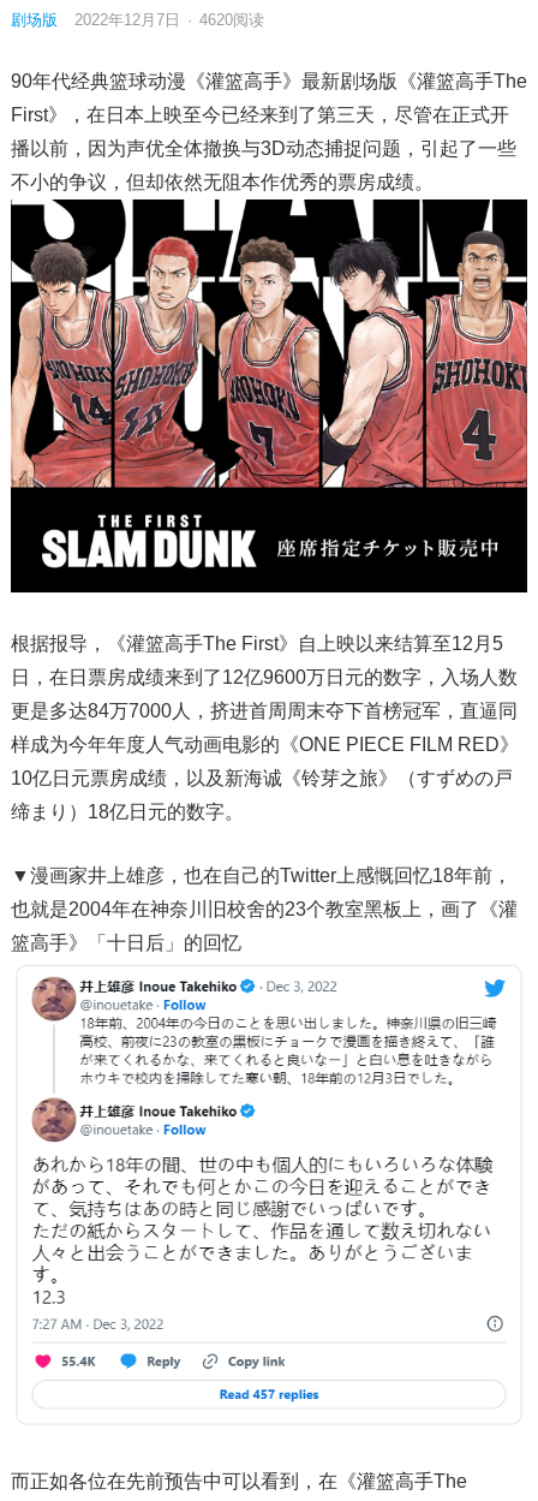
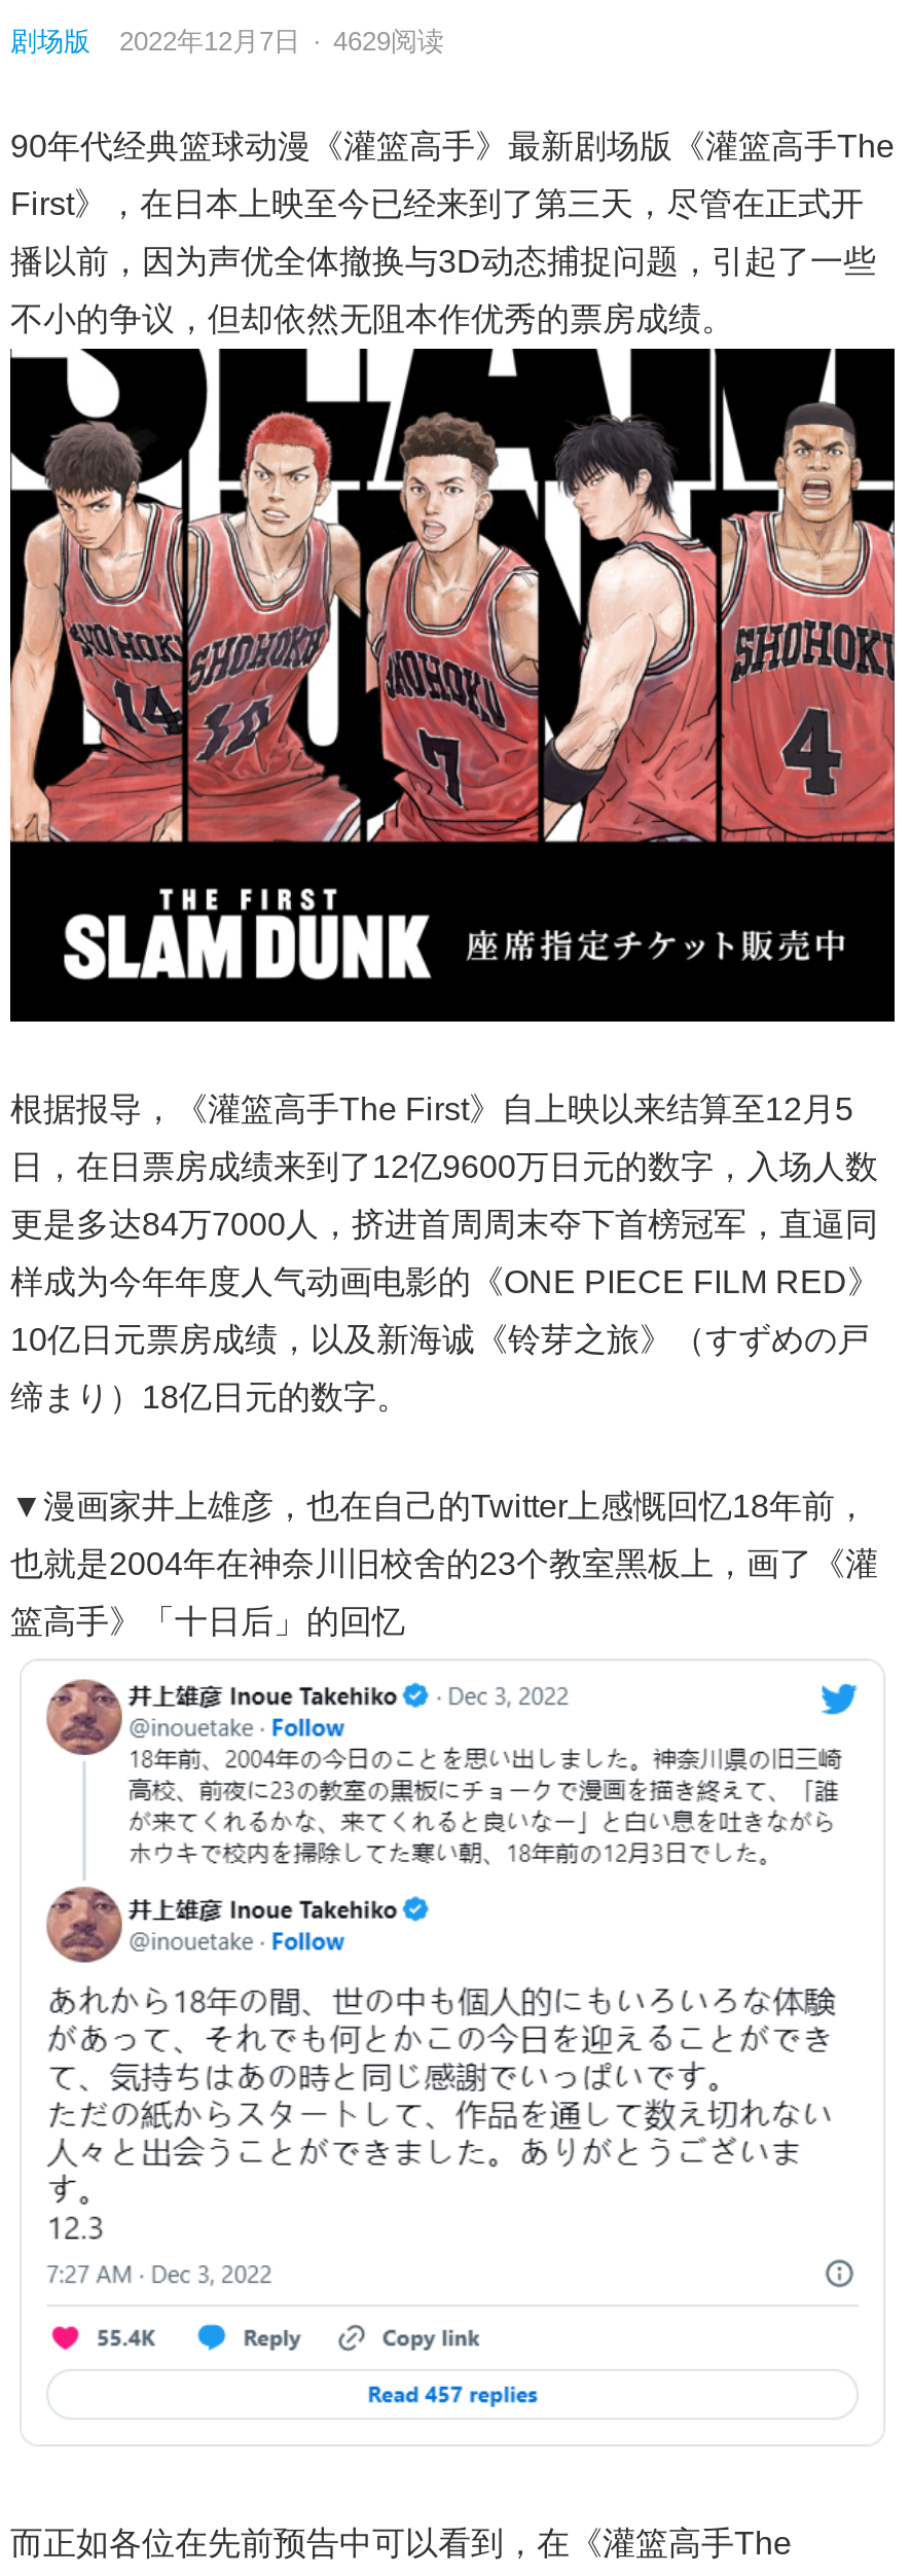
- 剧场版 2022年12月7日 · 4620阅读
+ 剧场版 2022年12月7日 · 4629阅读
